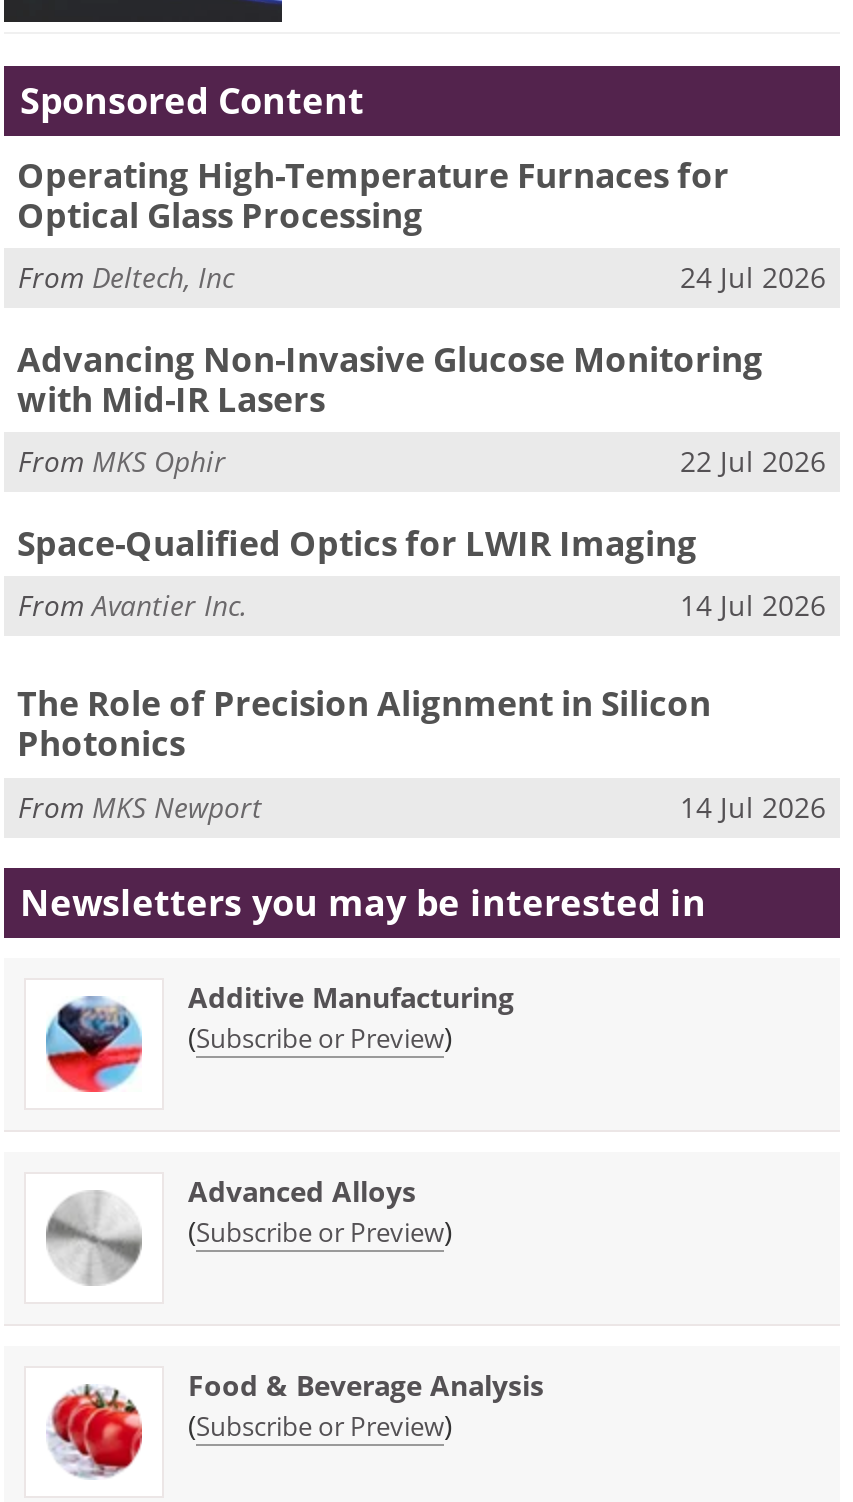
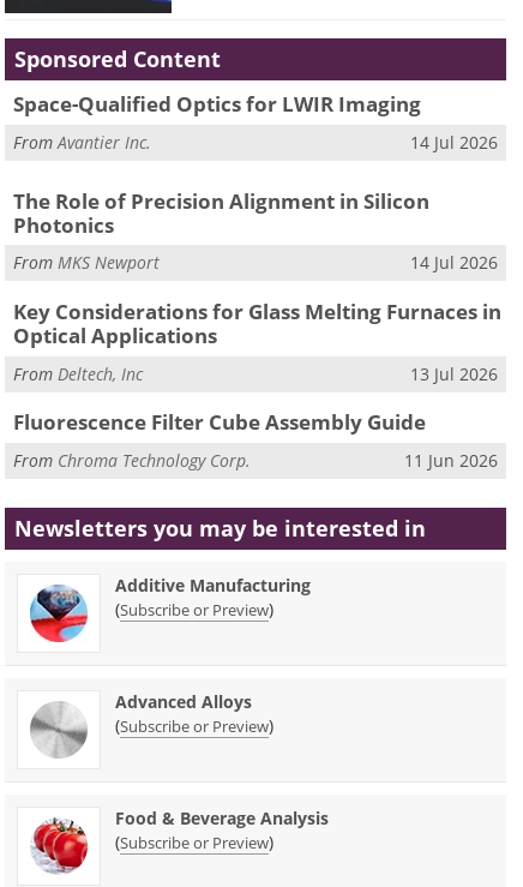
- Operating High-Temperature Furnaces for
- Optical Glass Processing
- 24 Jul 2026
- Advancing Non-Invasive Glucose Monitoring
- with Mid-IR Lasers
- From MKS Ophir
- 22 Jul 2026

moved down: From Deltech, Inc

moved up: Space-Qualified Optics for LWIR Imaging | From Avantier Inc. | 14 Jul 2026 | The Role of Precision Alignment in Silicon | Photonics | From MKS Newport | 14 Jul 2026

+ Key Considerations for Glass Melting Furnaces in
+ Optical Applications
+ 13 Jul 2026
+ Fluorescence Filter Cube Assembly Guide
+ From Chroma Technology Corp.
+ 11 Jun 2026
